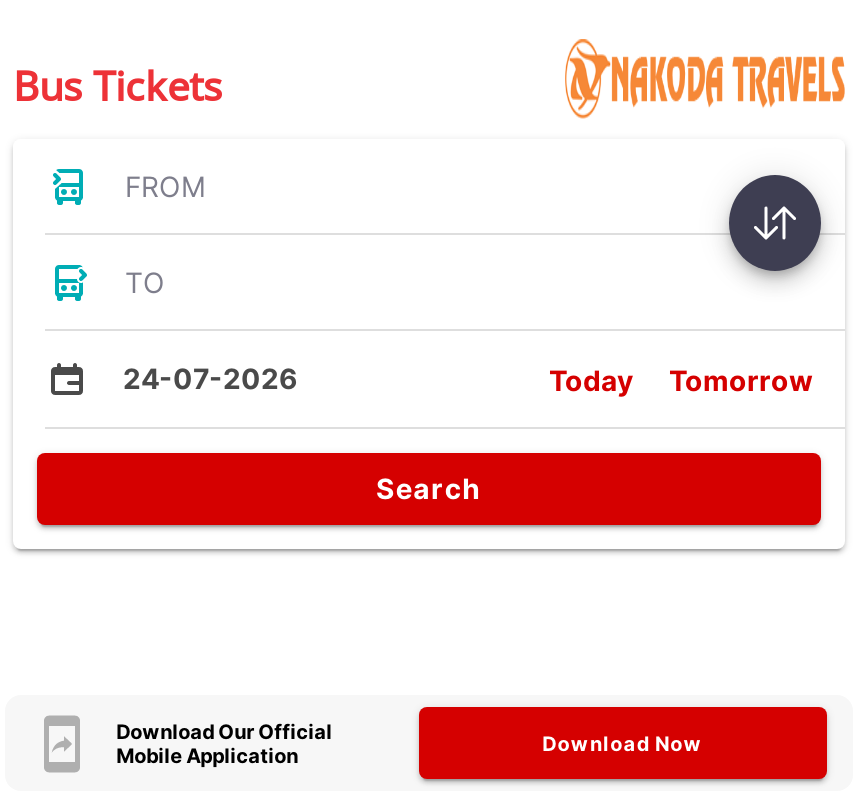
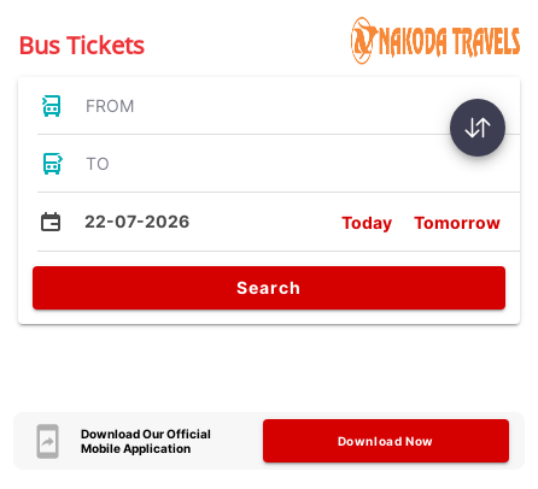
- 24-07-2026
+ 22-07-2026
